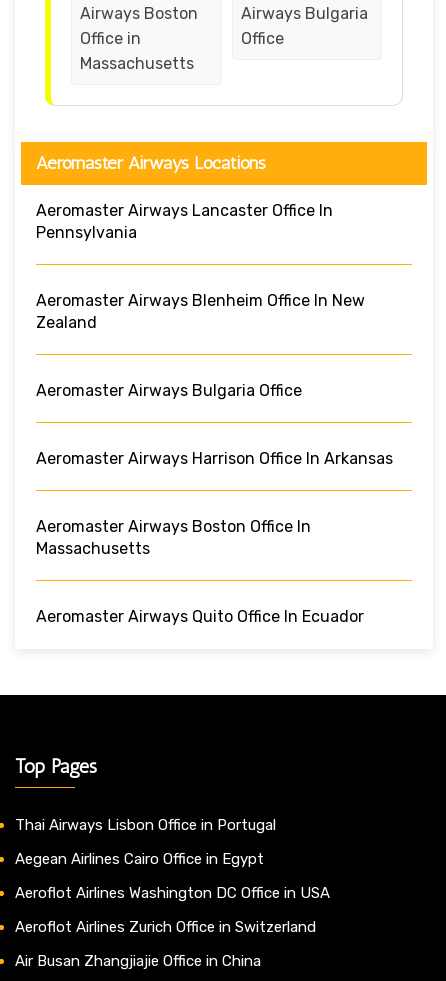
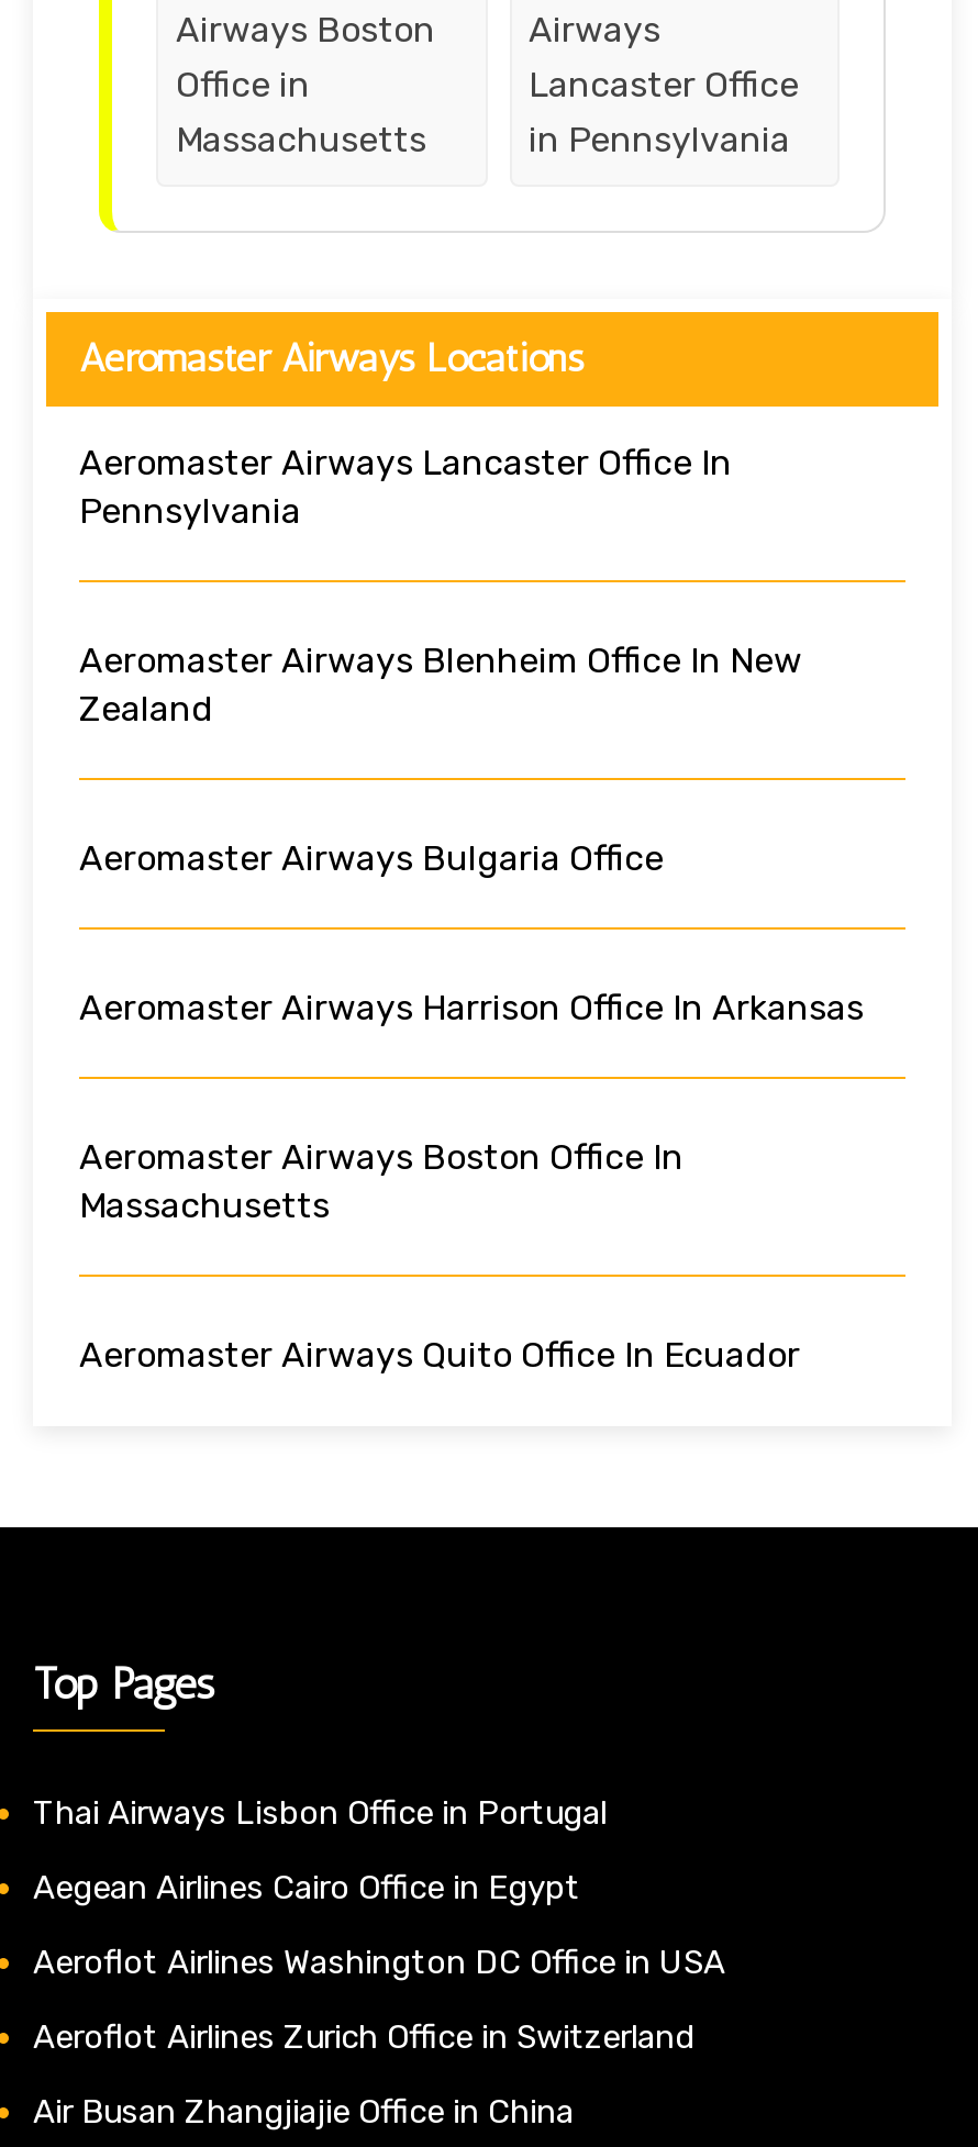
- Airways Bulgaria
- Office
+ Airways
+ Lancaster Office
+ in Pennsylvania
